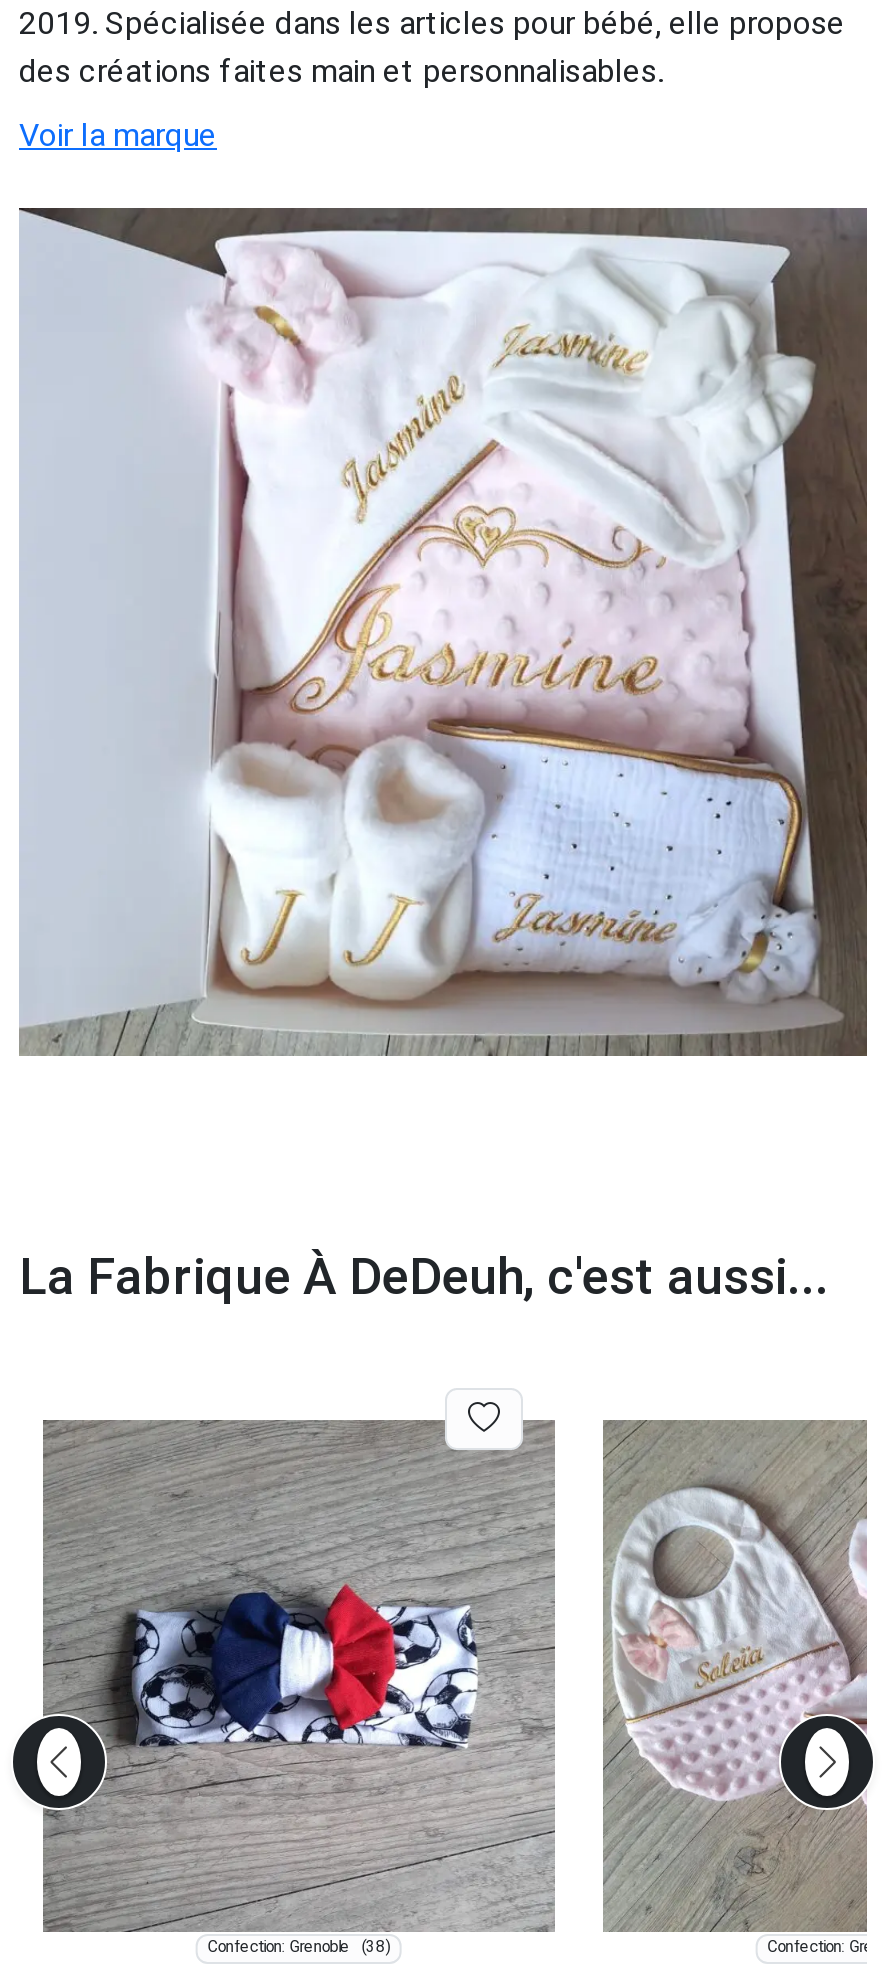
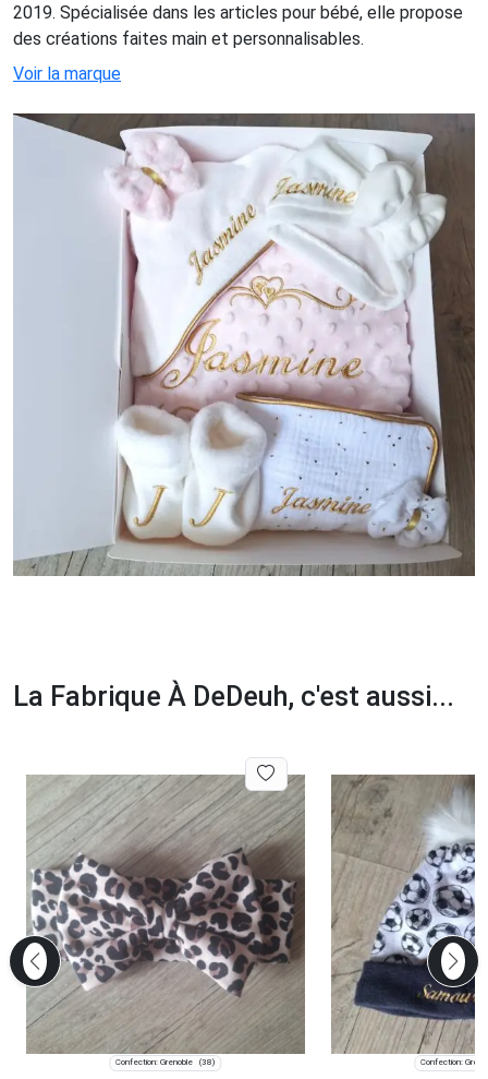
- [image]
+ [image]

- [image]
+ [image]
